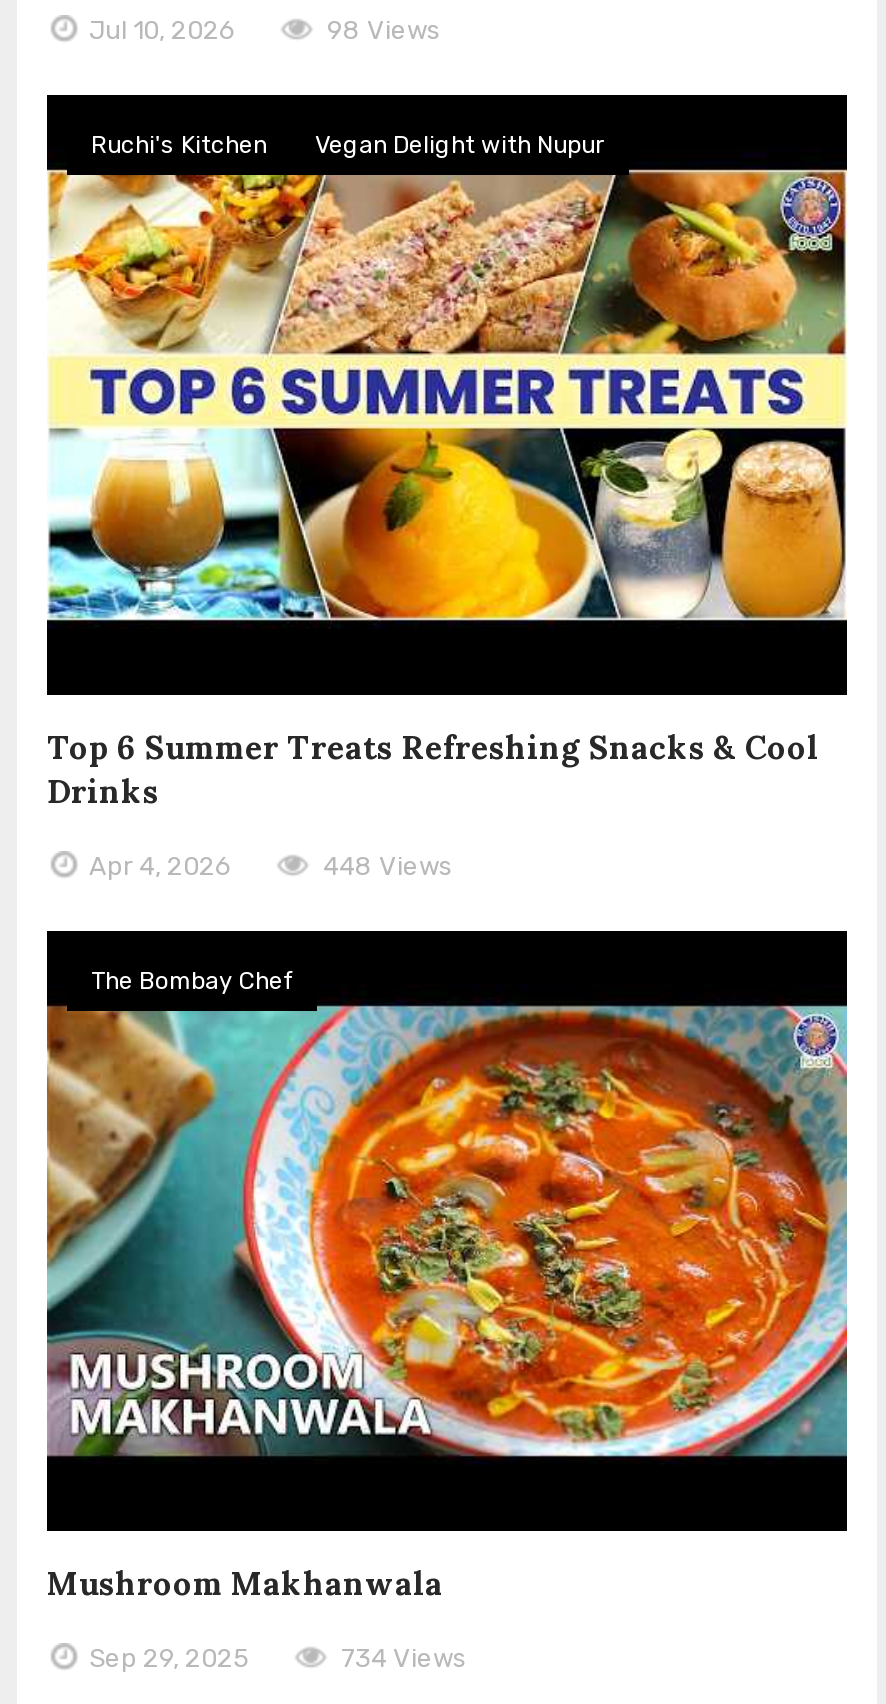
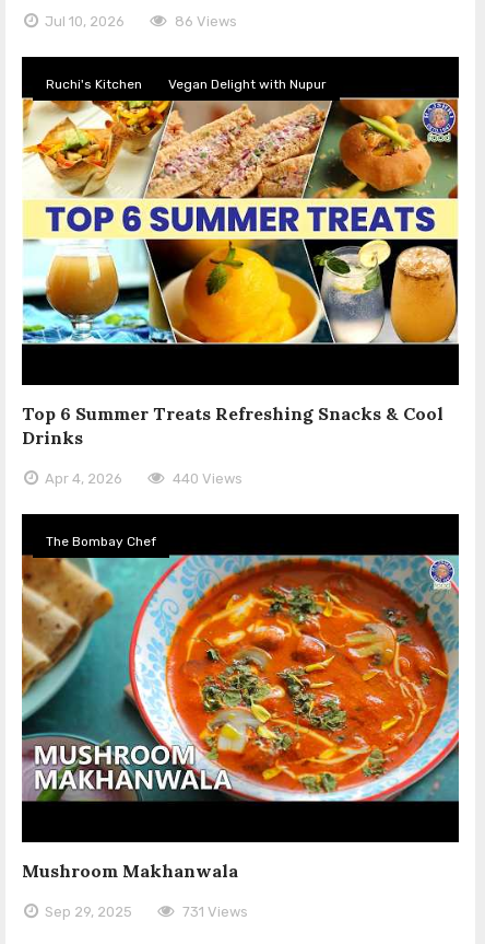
- 98 Views
+ 86 Views

- 448 Views
+ 440 Views

- 734 Views
+ 731 Views
